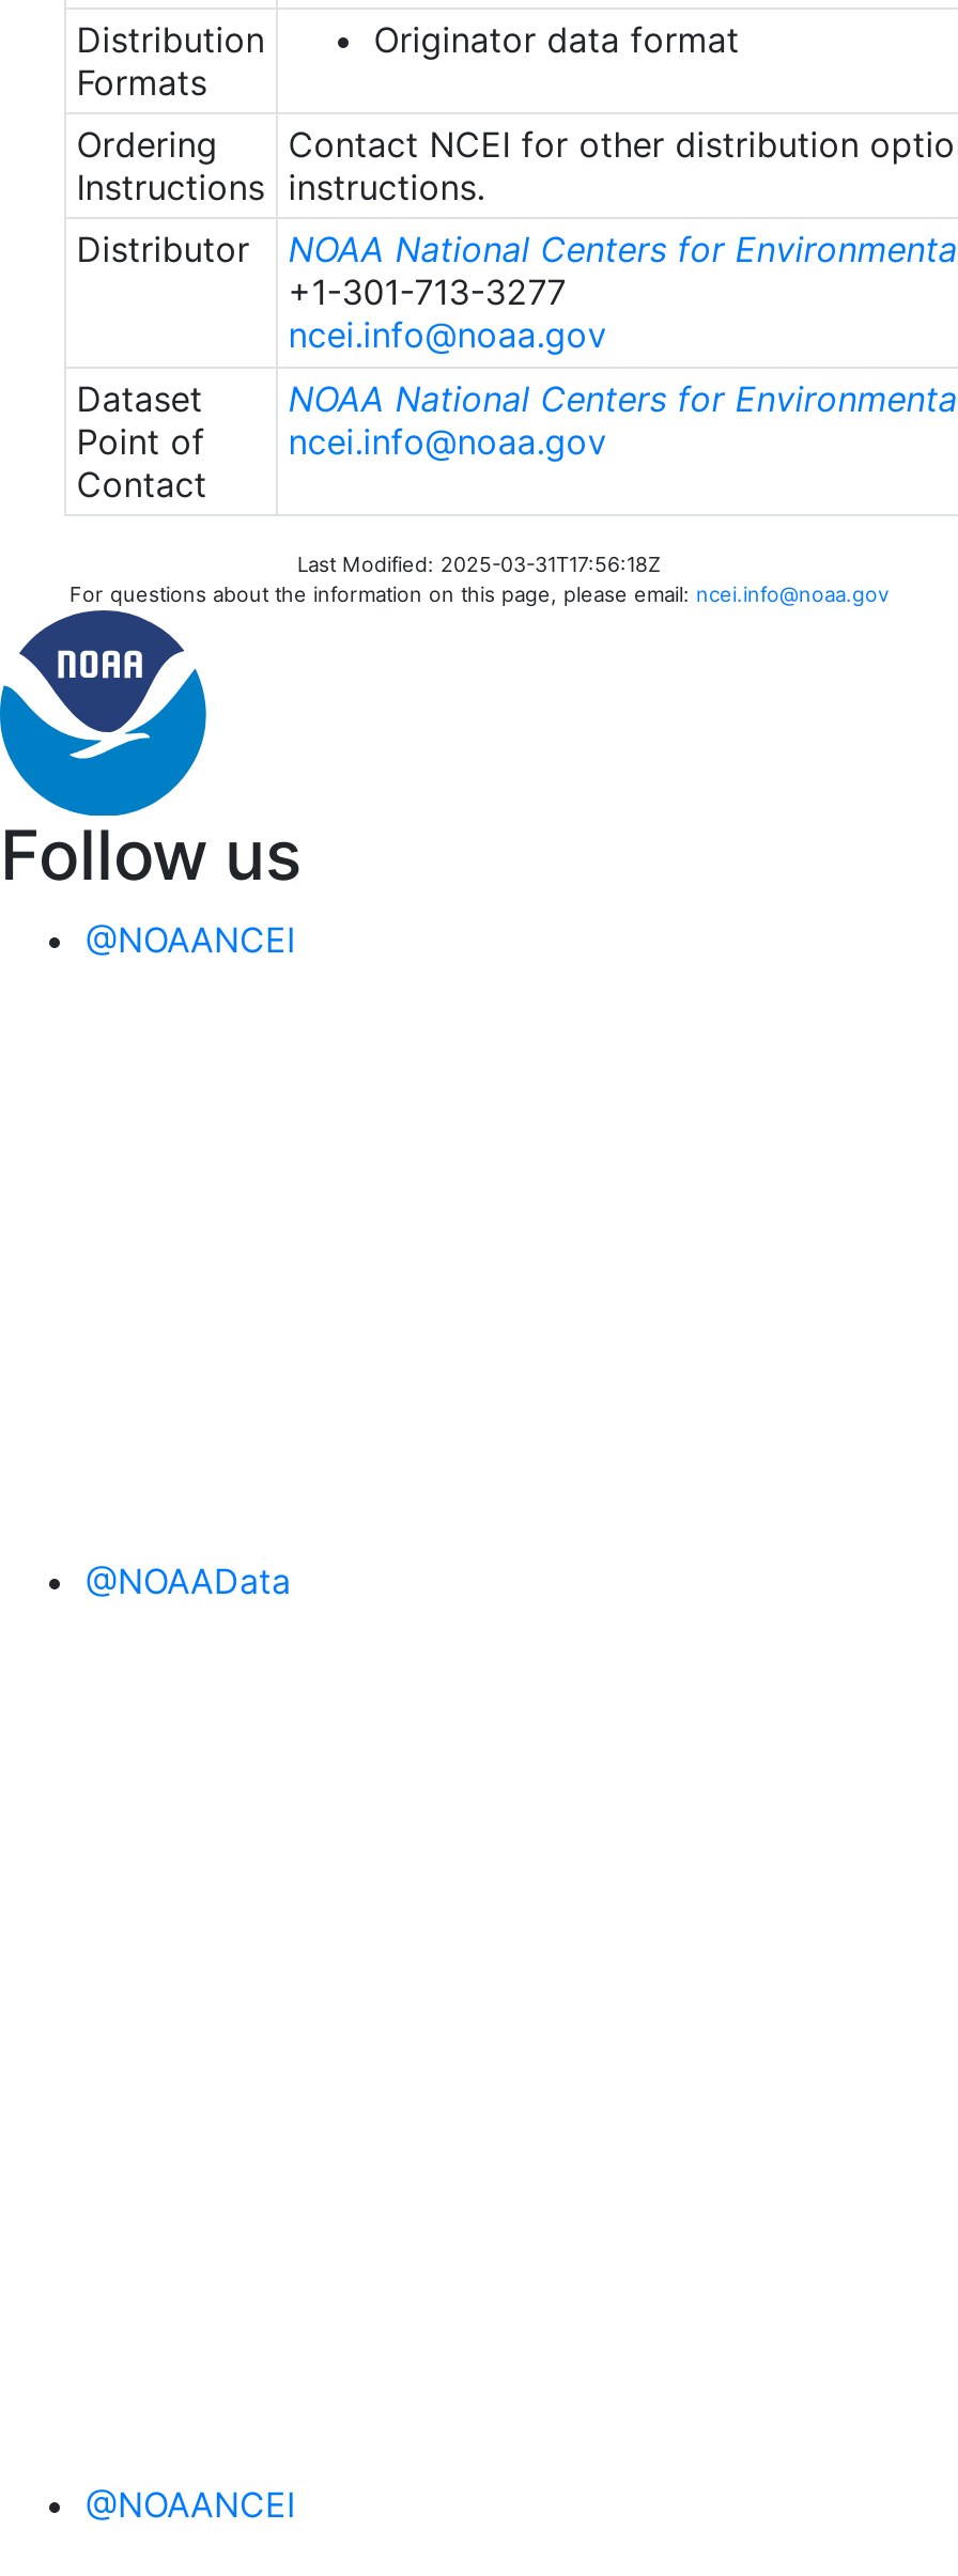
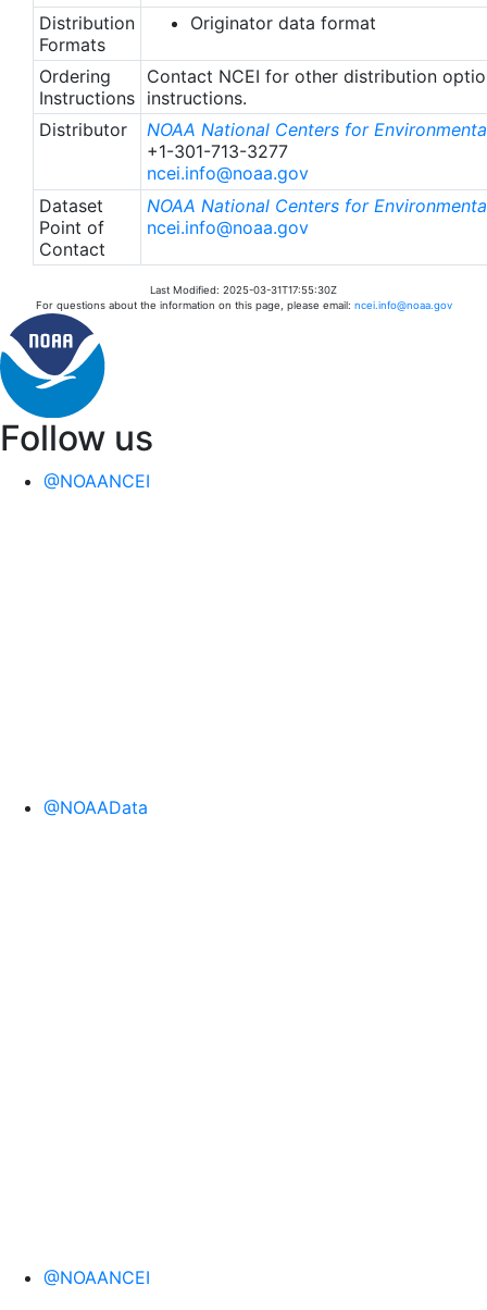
- Last Modified: 2025-03-31T17:56:18Z
+ Last Modified: 2025-03-31T17:55:30Z
